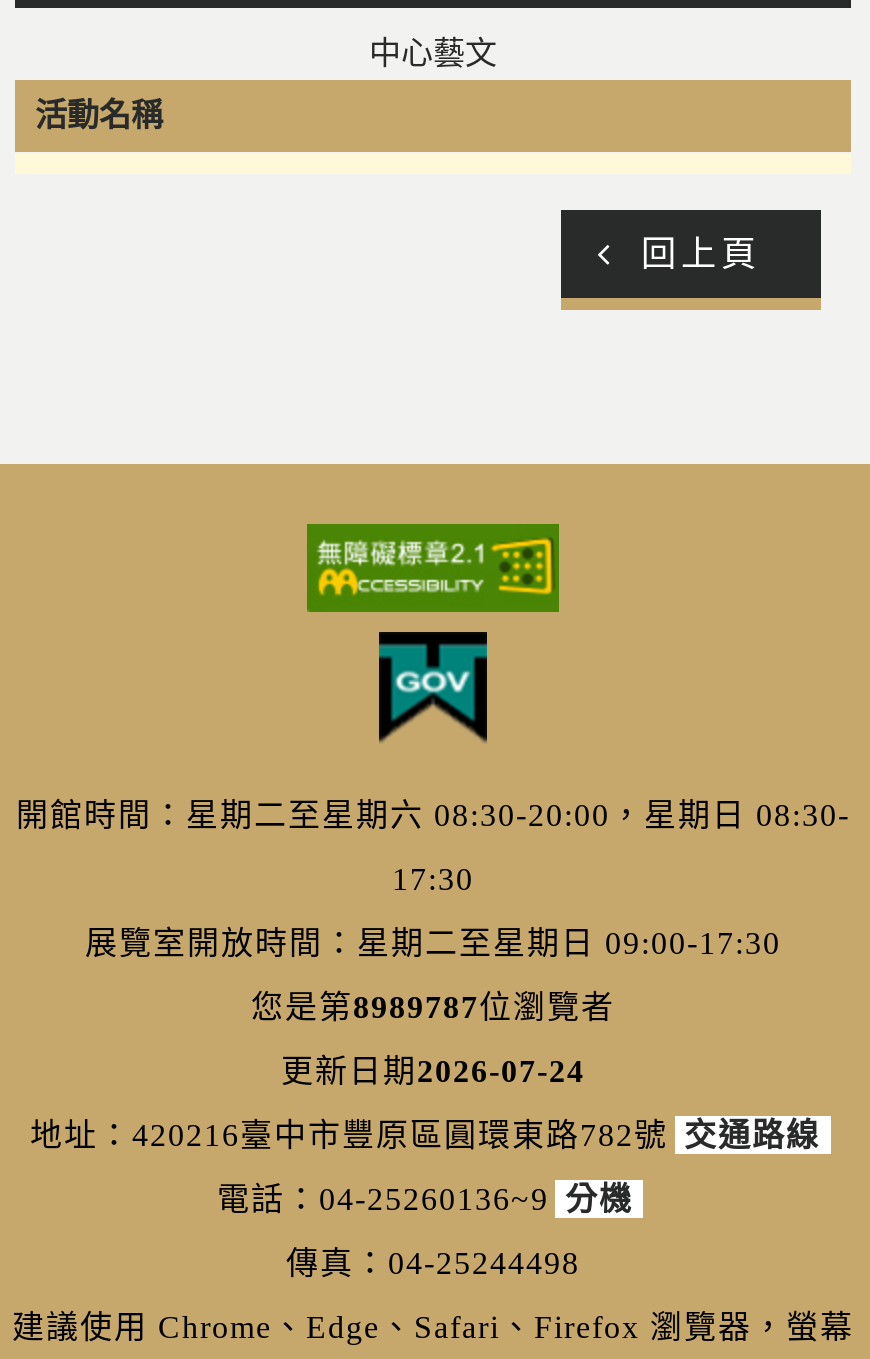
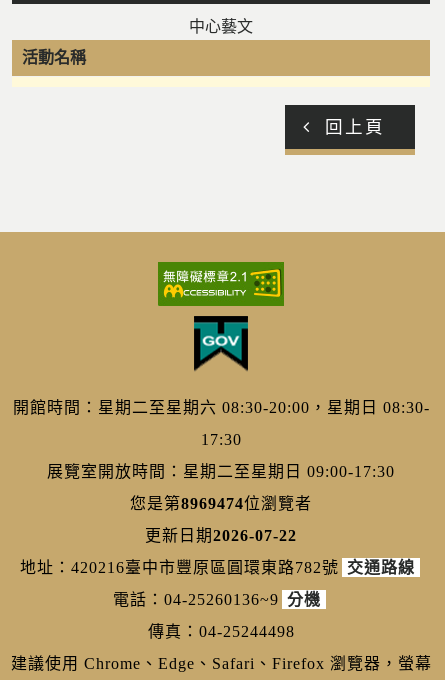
- 您是第8989787位瀏覽者
+ 您是第8969474位瀏覽者

- 更新日期2026-07-24
+ 更新日期2026-07-22
